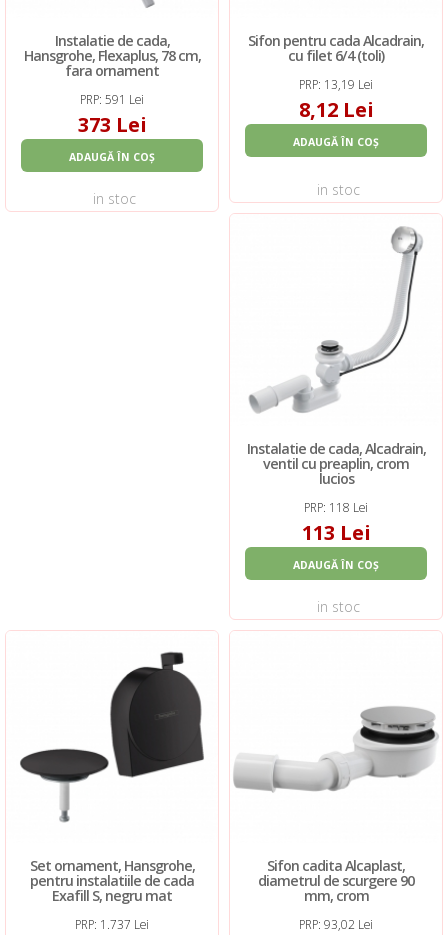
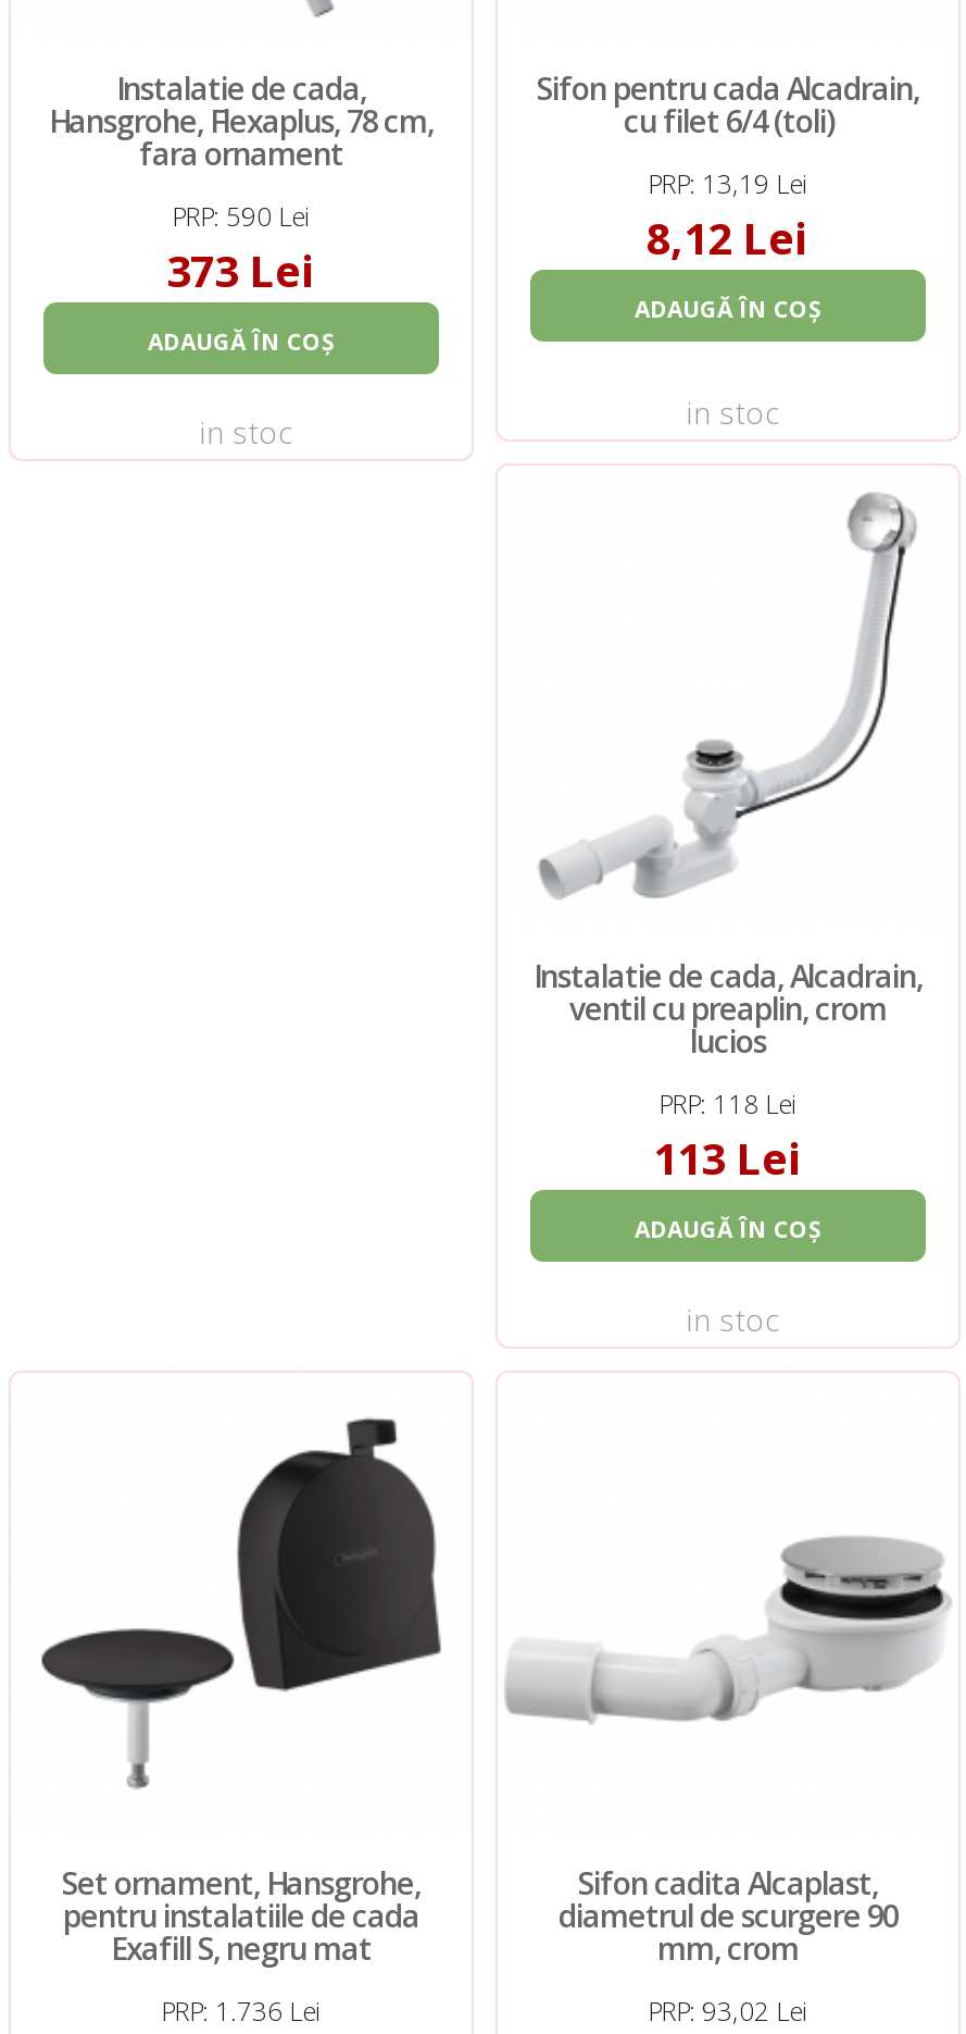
- PRP: 591 Lei
+ PRP: 590 Lei

- PRP: 1.737 Lei
+ PRP: 1.736 Lei
